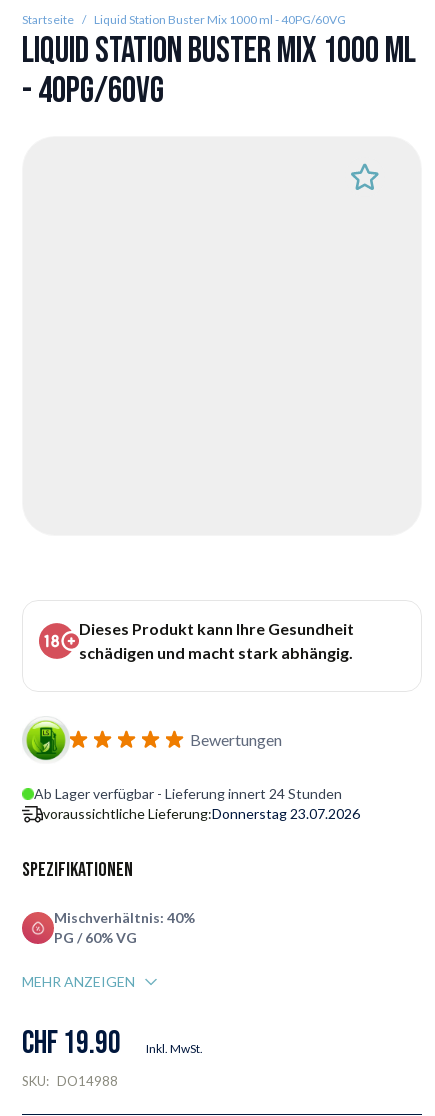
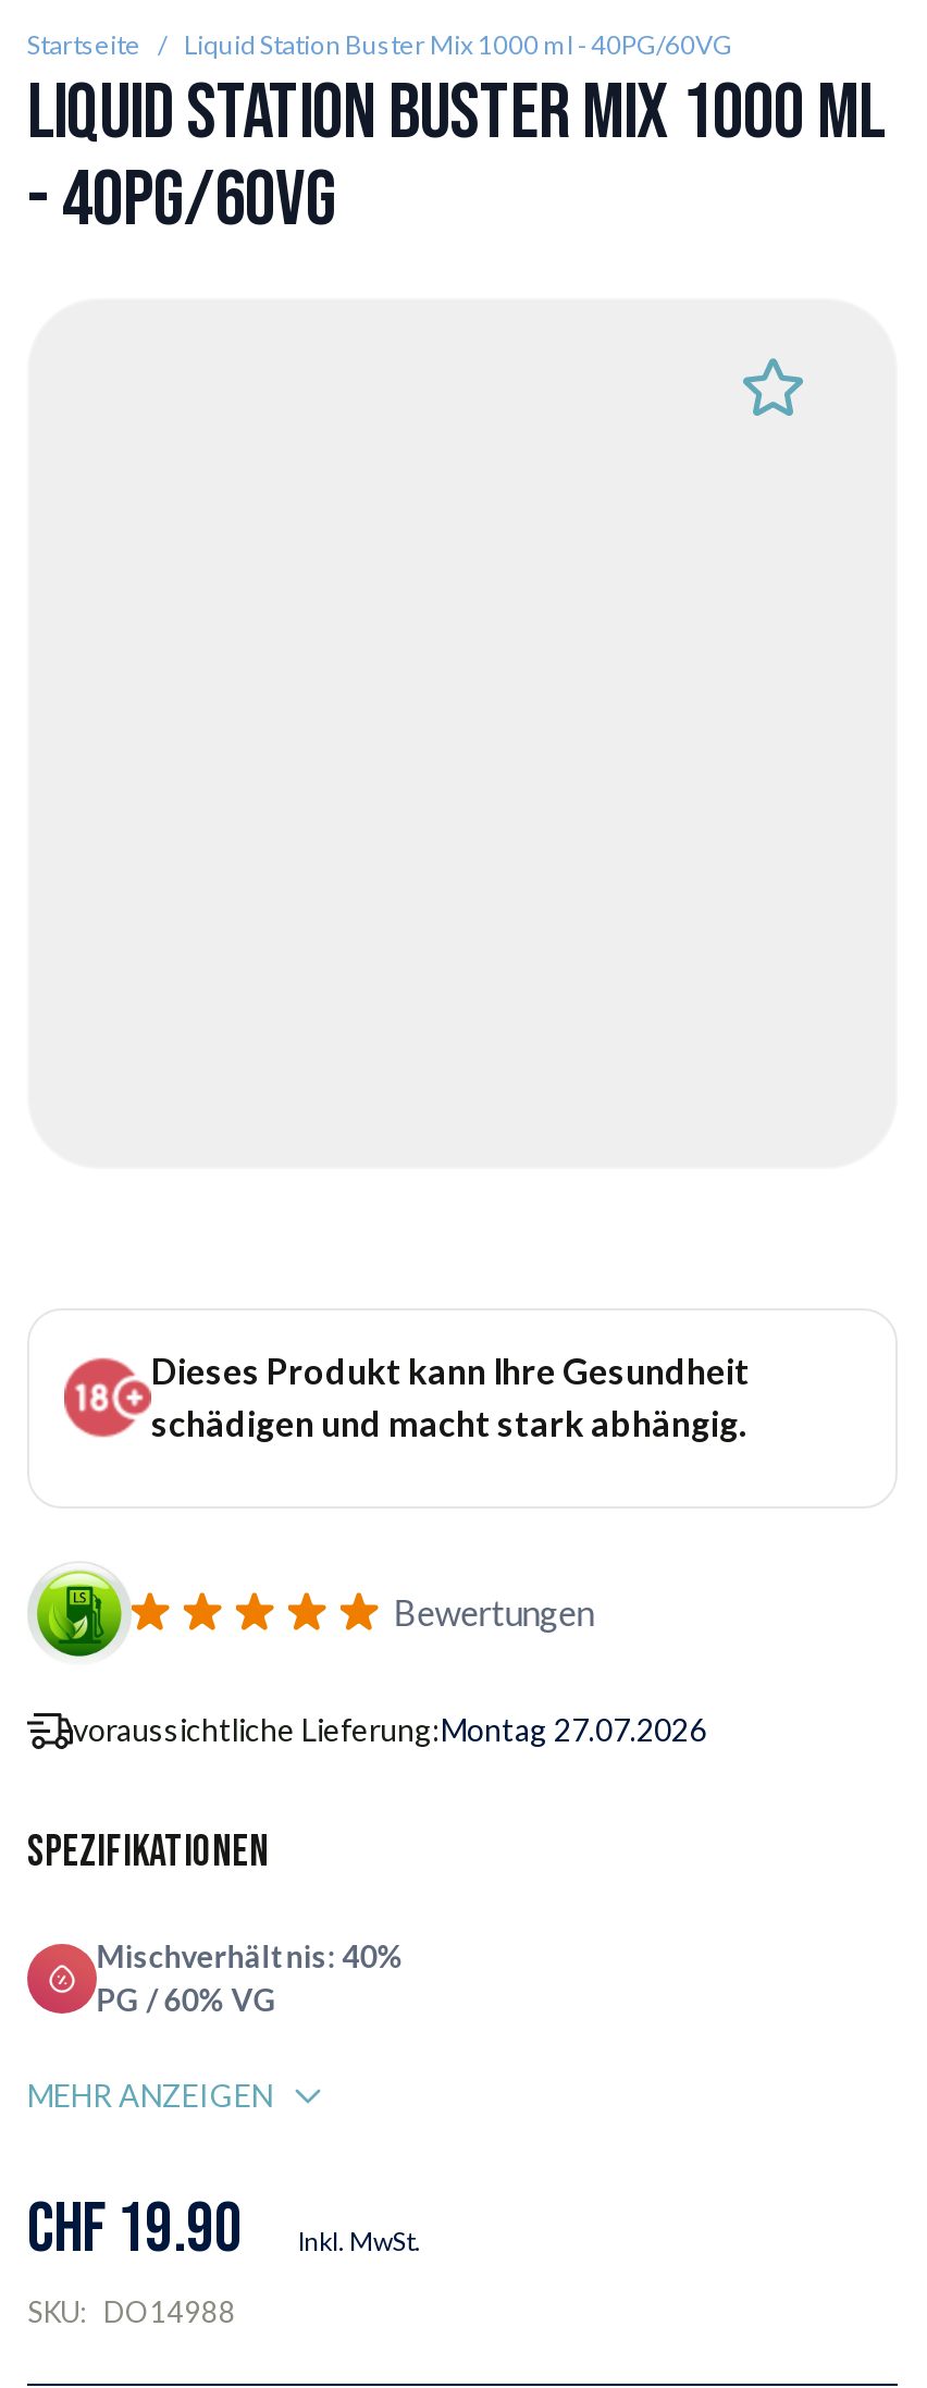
- Ab Lager verfügbar - Lieferung innert 24 Stunden
- voraussichtliche Lieferung:Donnerstag 23.07.2026
+ voraussichtliche Lieferung:Montag 27.07.2026
